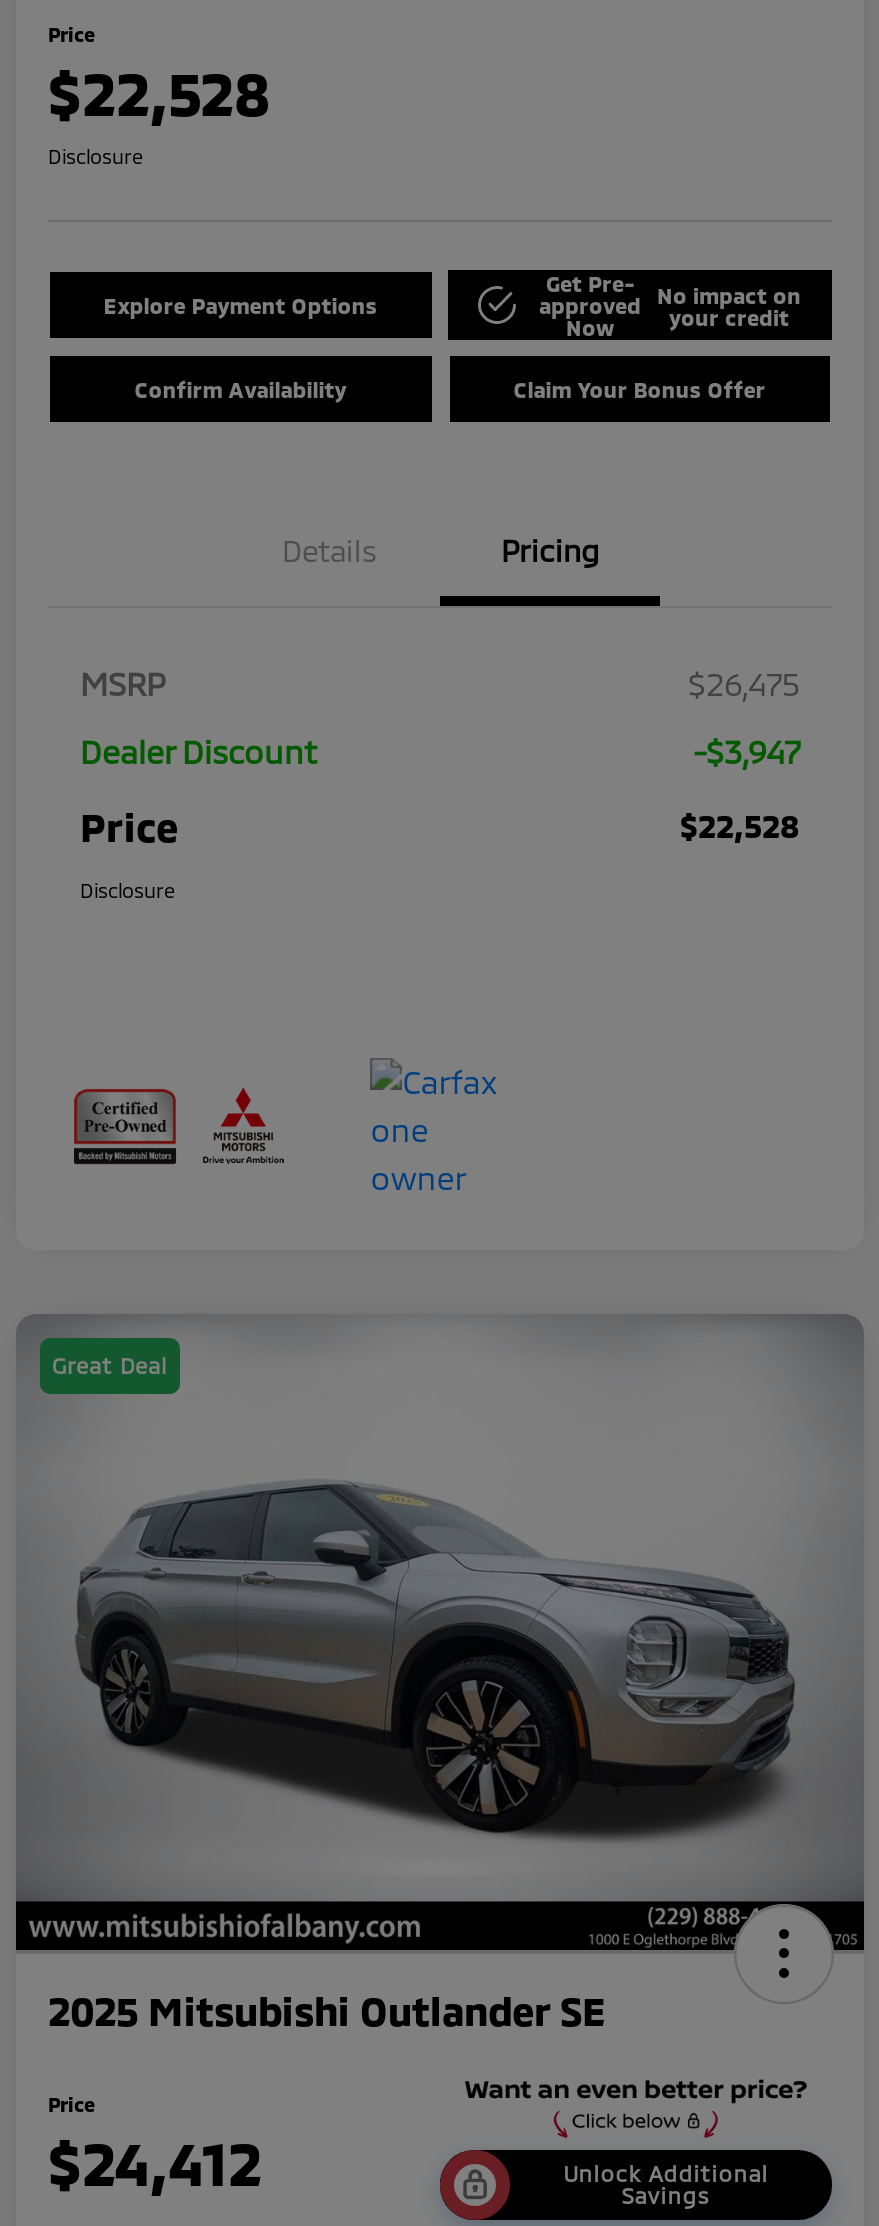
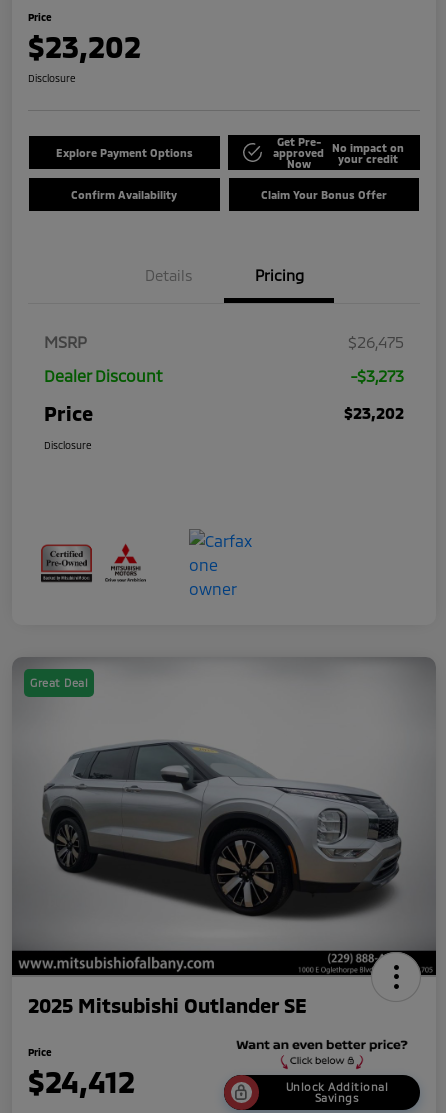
- $22,528
+ $23,202

- -$3,947
+ -$3,273

- $22,528
+ $23,202
